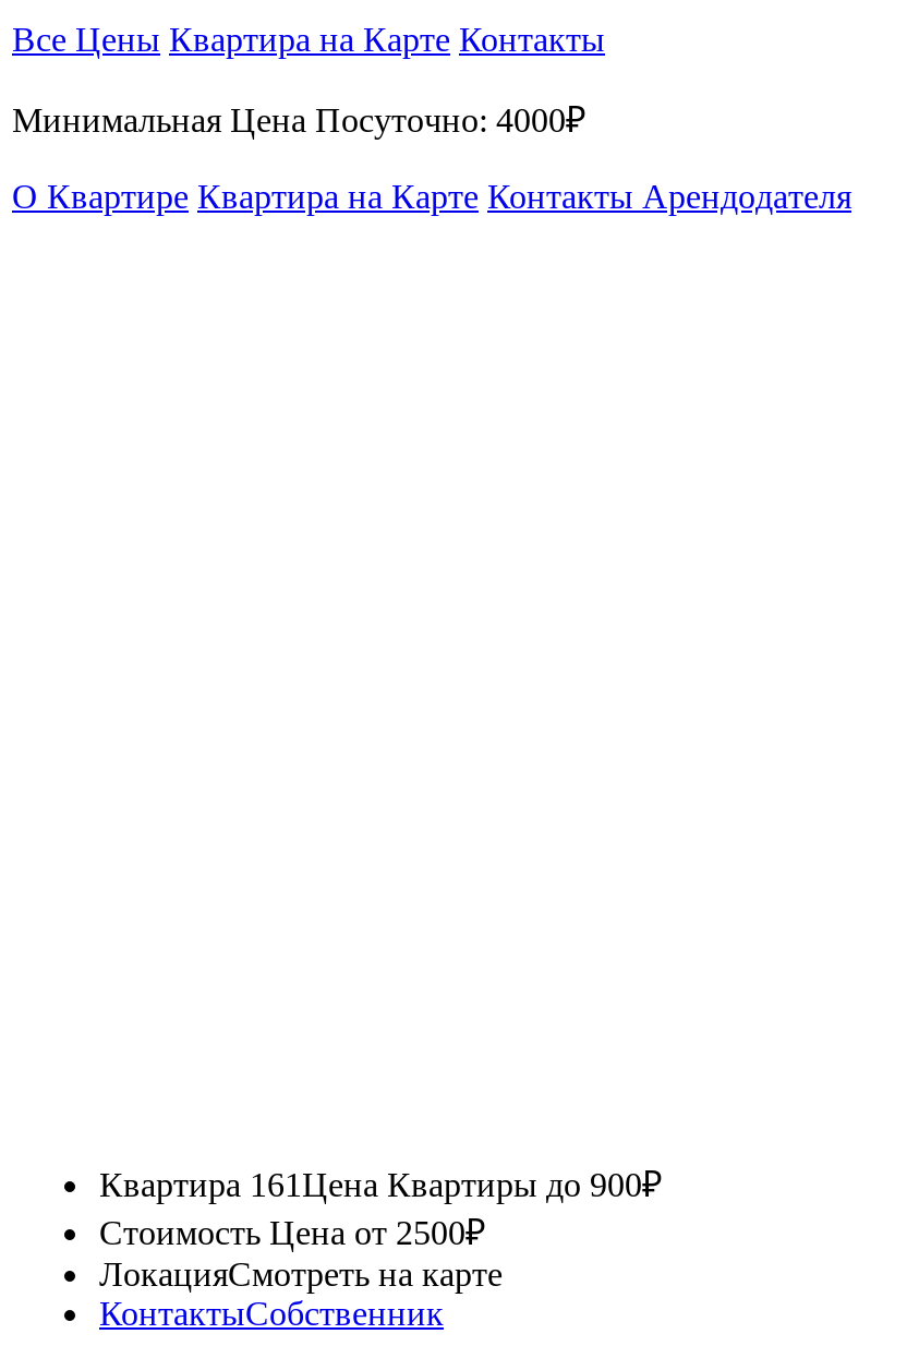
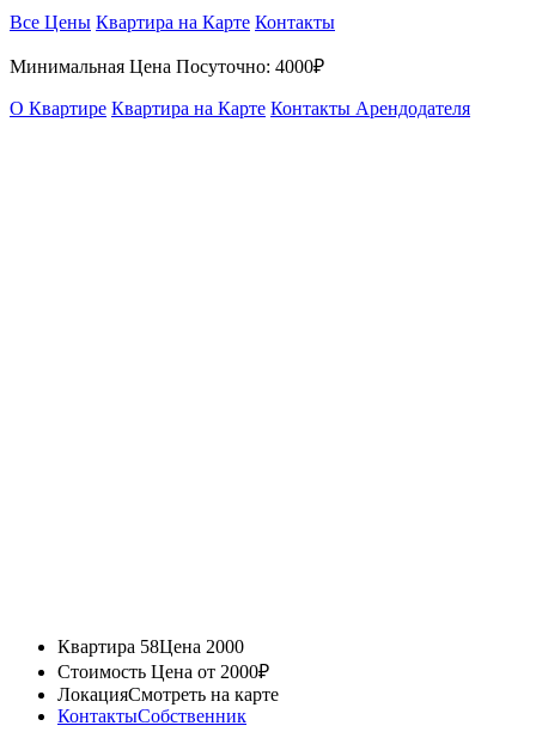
- Квартира 161 Цена Квартиры до 900₽
- Стоимость Цена от 2500₽
+ Квартира 58 Цена 2000
+ Стоимость Цена от 2000₽
